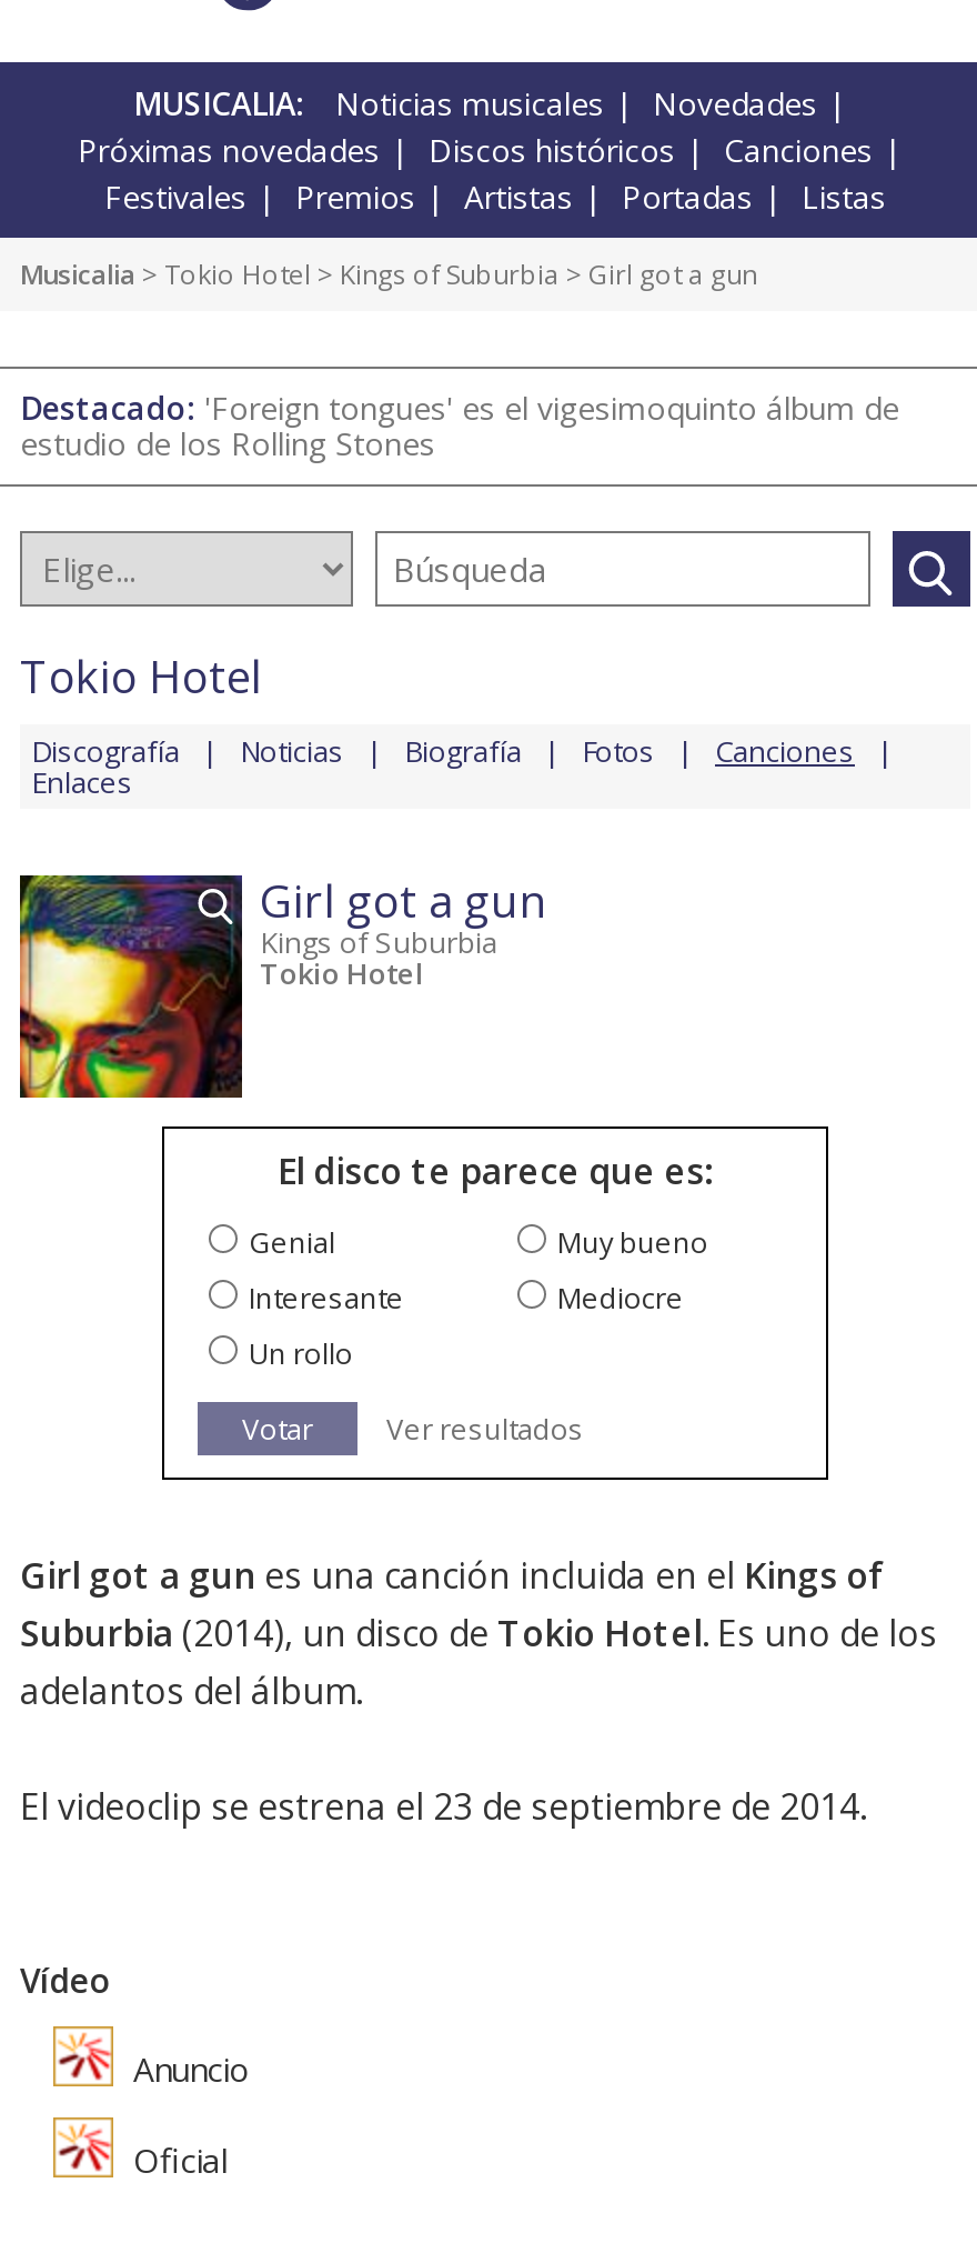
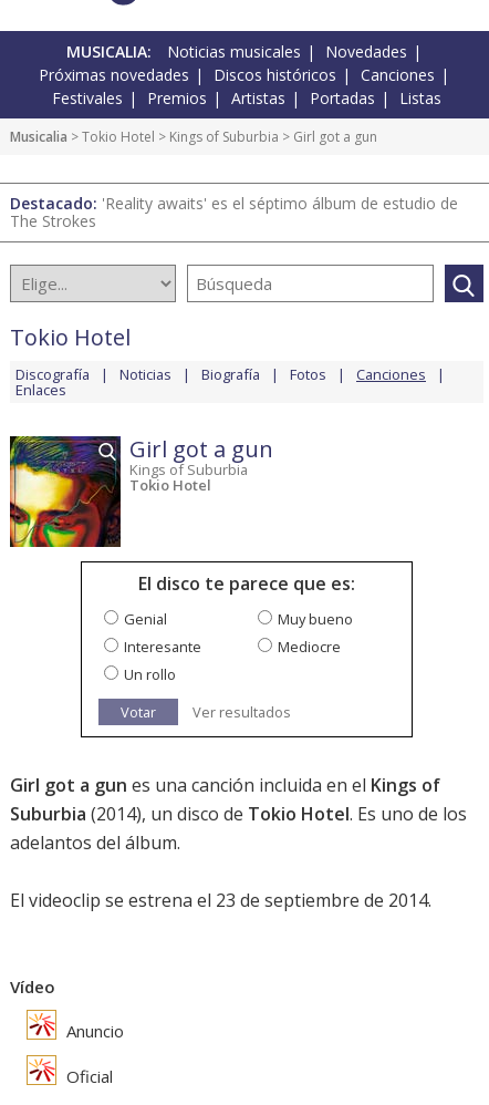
- Destacado: 'Foreign tongues' es el vigesimoquinto álbum de
- estudio de los Rolling Stones
+ Destacado: 'Reality awaits' es el séptimo álbum de estudio de
+ The Strokes
